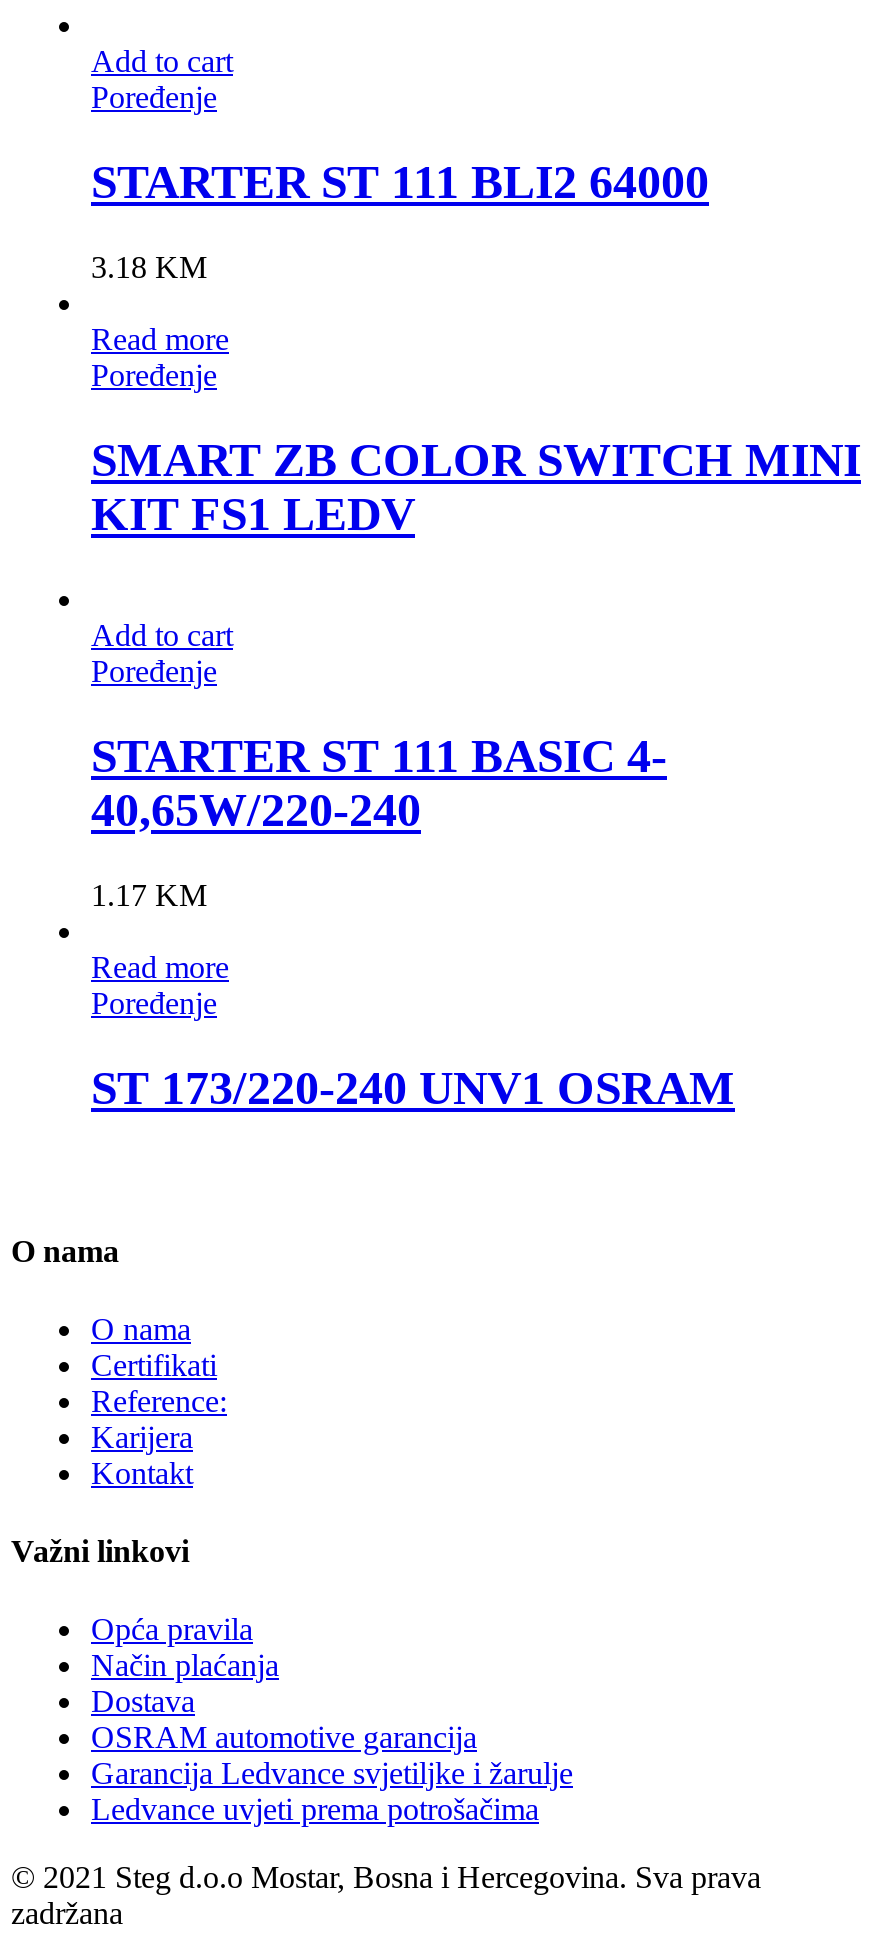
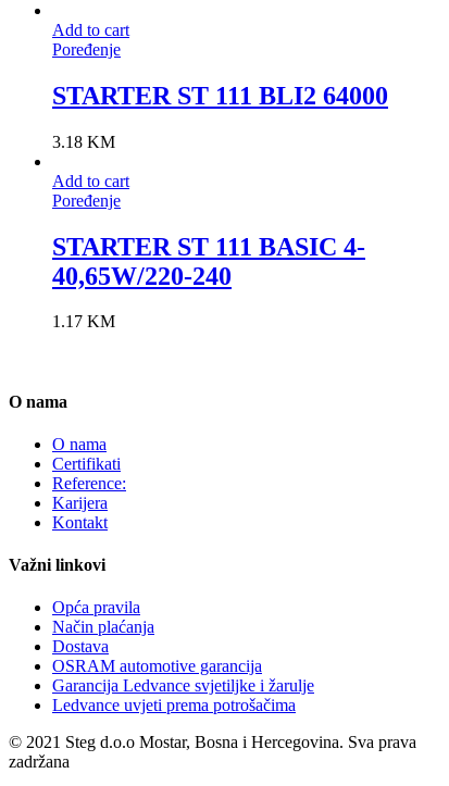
- Read more
- Poređenje
- SMART ZB COLOR SWITCH MINI
- KIT FS1 LEDV

- Read more
- Poređenje
- ST 173/220-240 UNV1 OSRAM
